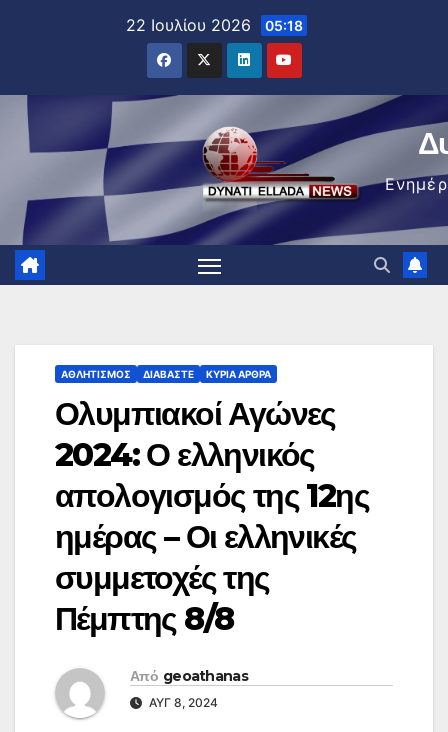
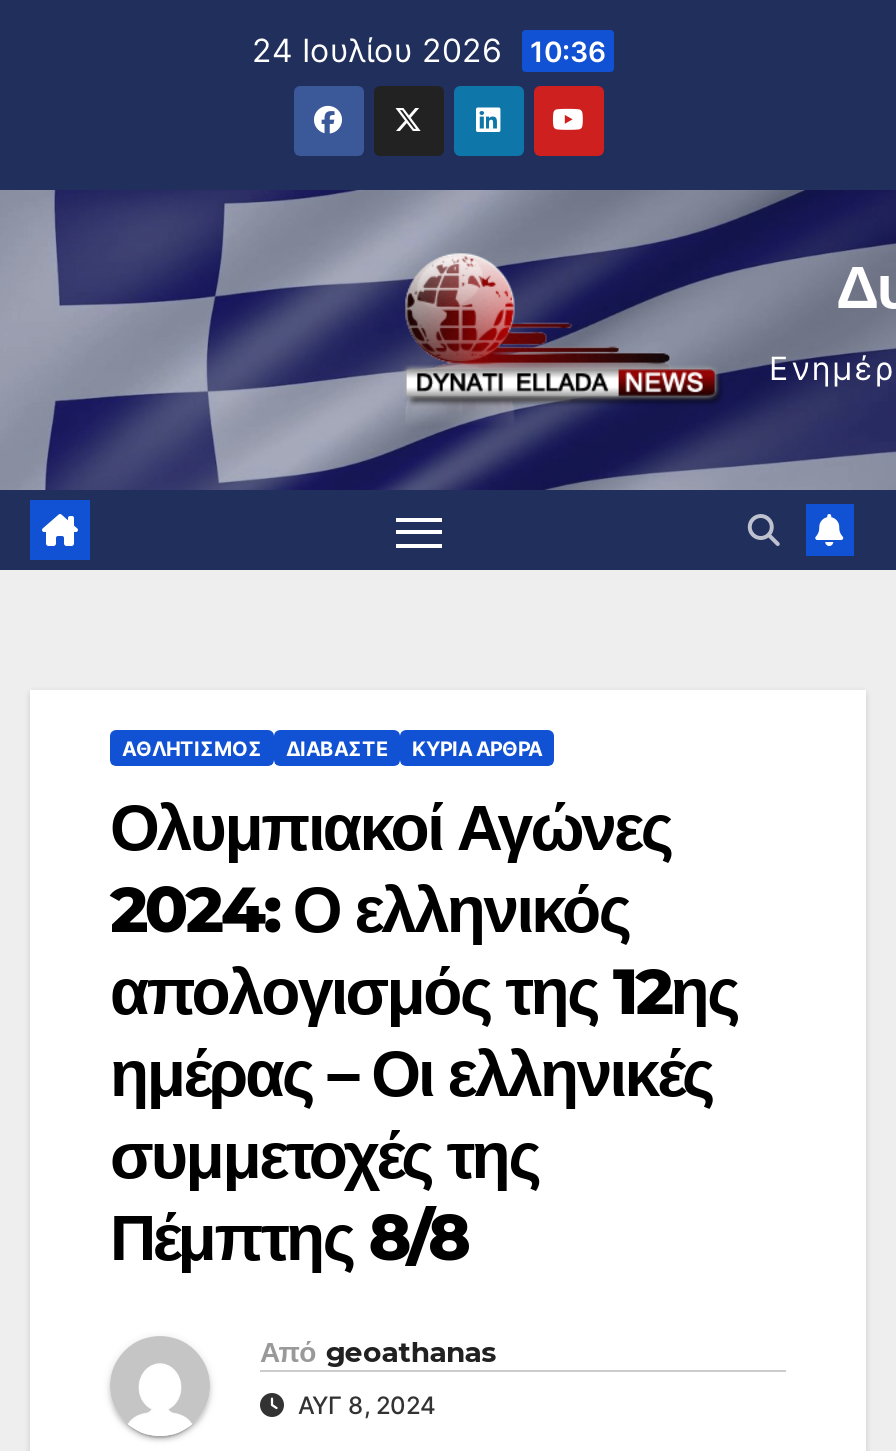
- 22 Ιουλίου 2026 05:18
+ 24 Ιουλίου 2026 10:36
